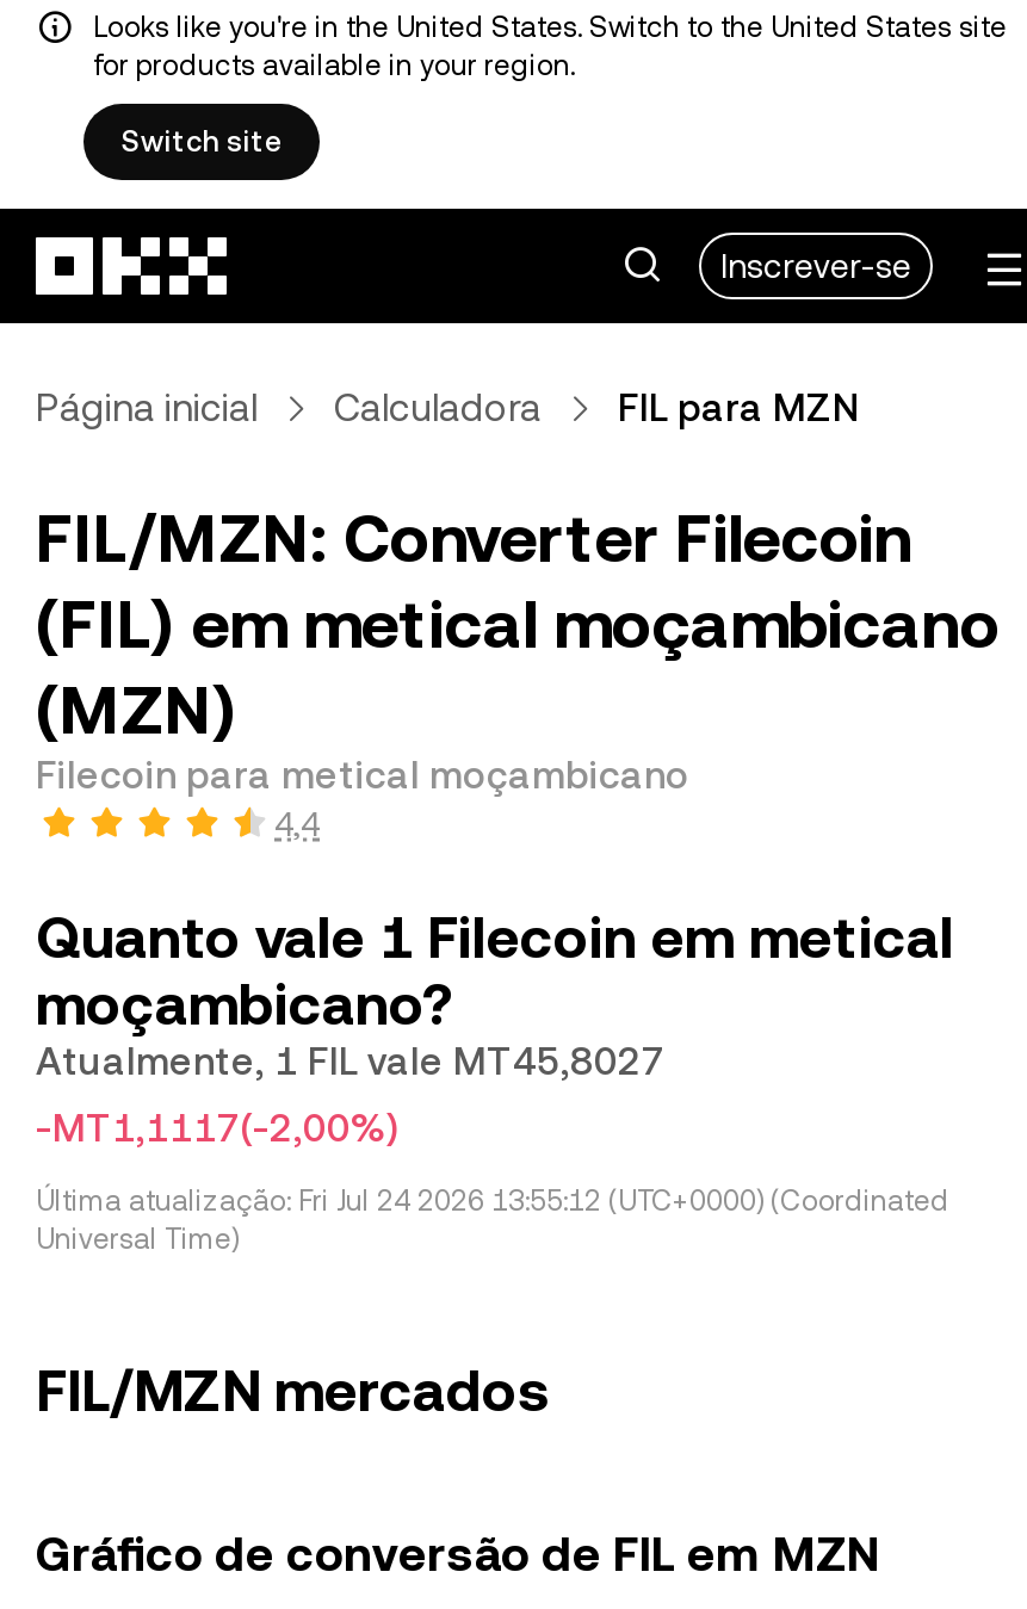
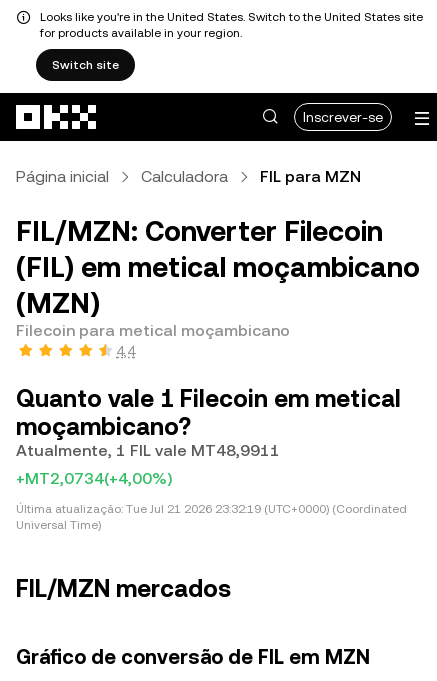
- Atualmente, 1 FIL vale MT45,8027
+ Atualmente, 1 FIL vale MT48,9911

- -MT1,1117(-2,00%)
+ +MT2,0734(+4,00%)

- Última atualização: Fri Jul 24 2026 13:55:12 (UTC+0000) (Coordinated
+ Última atualização: Tue Jul 21 2026 23:32:19 (UTC+0000) (Coordinated
